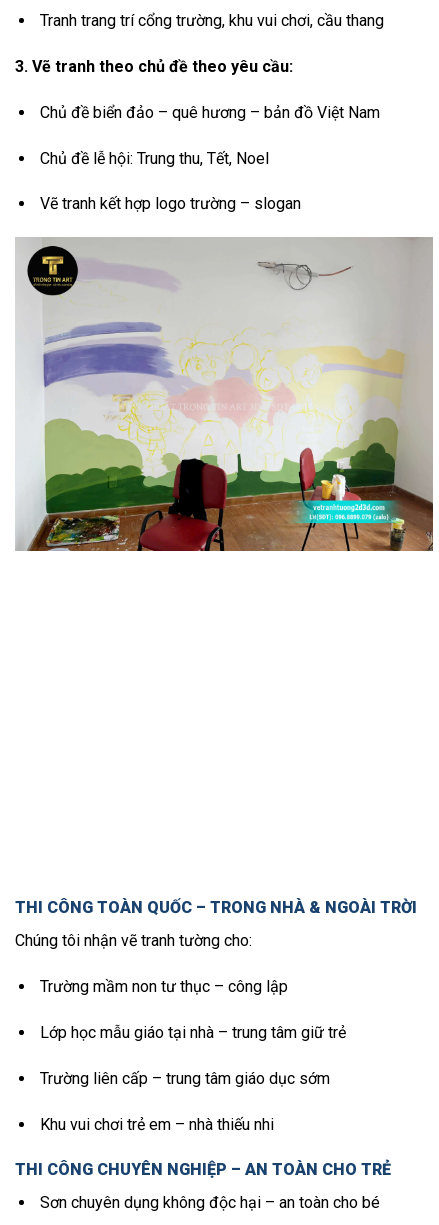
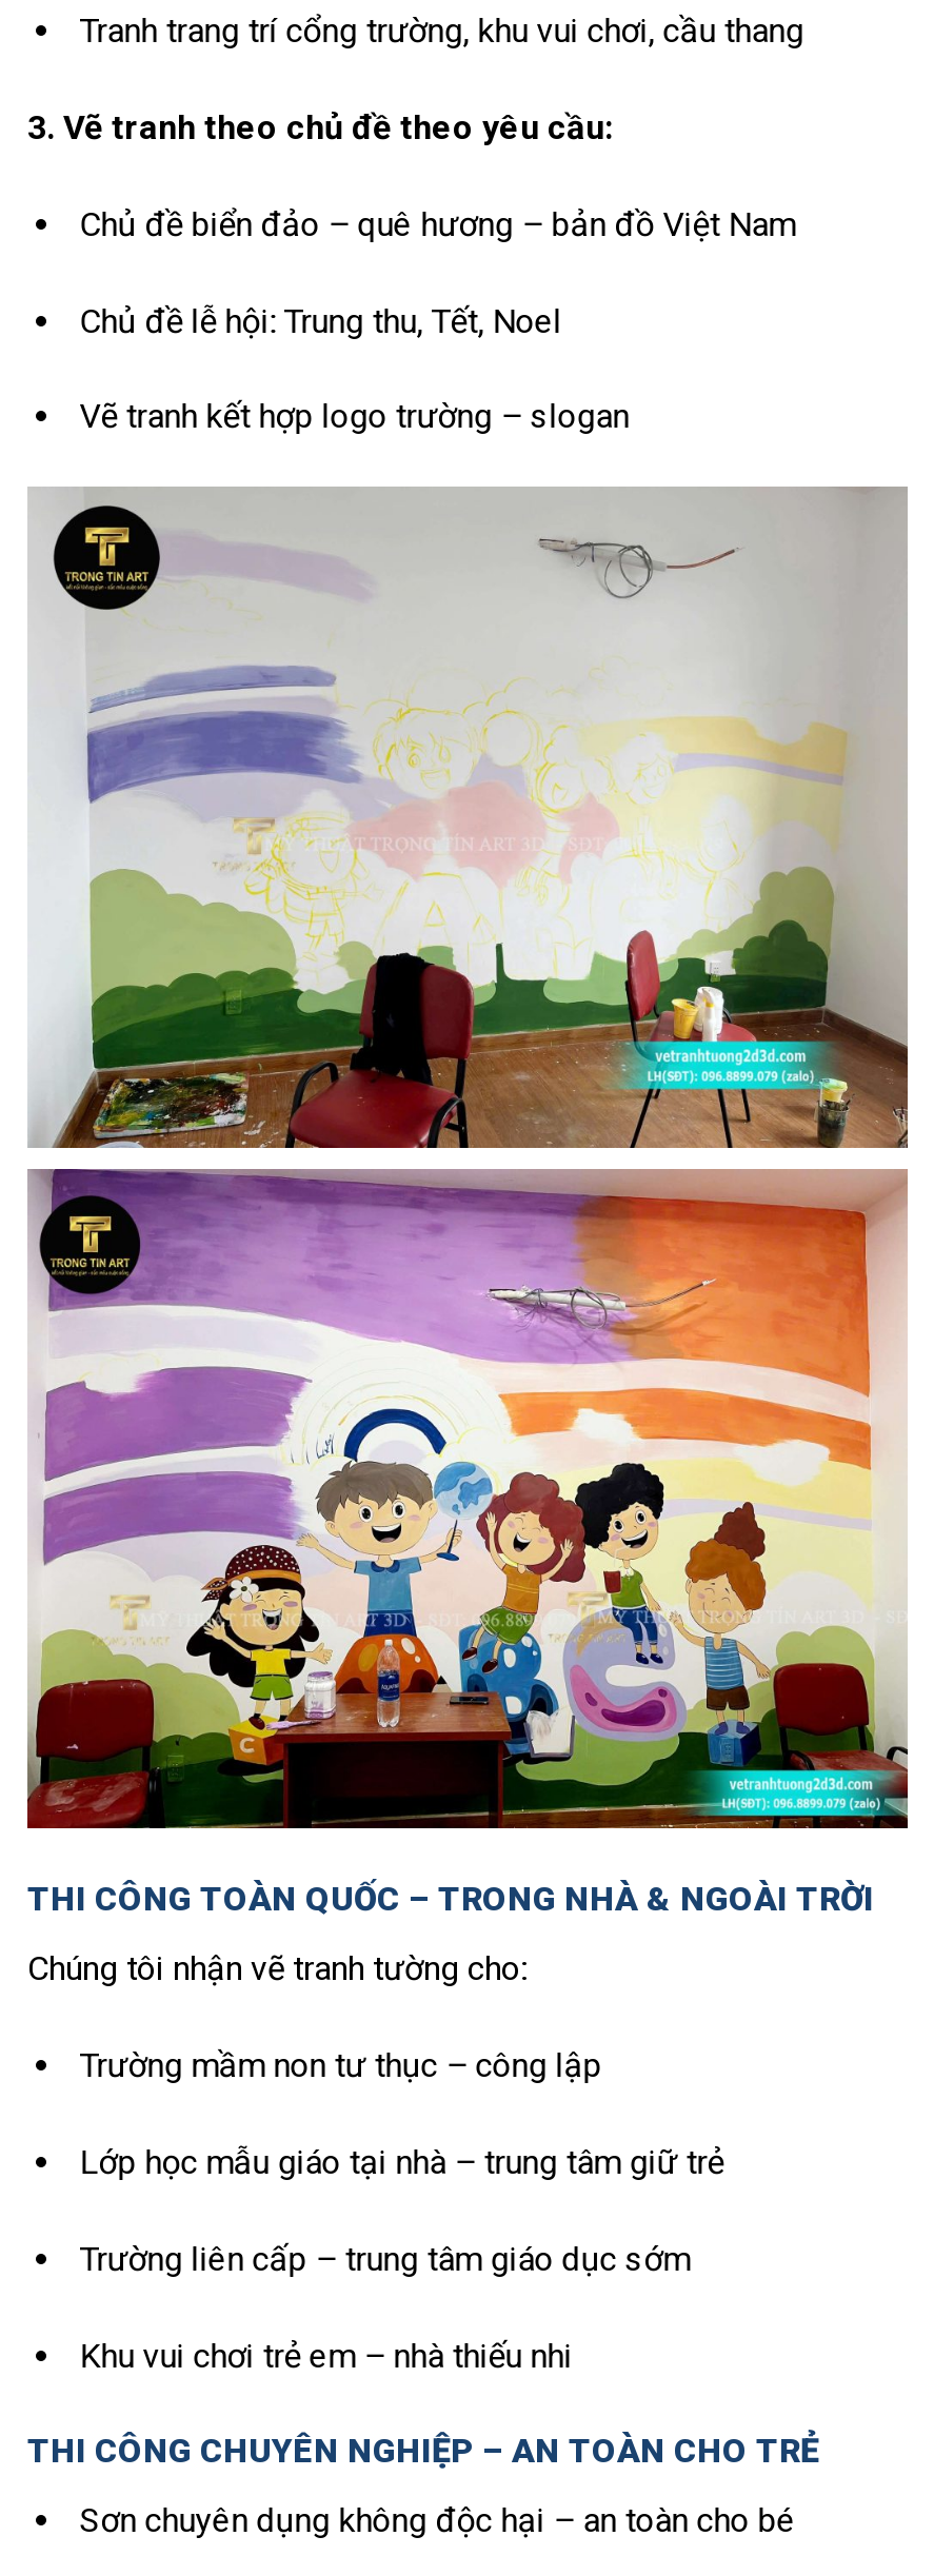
+ [image]
